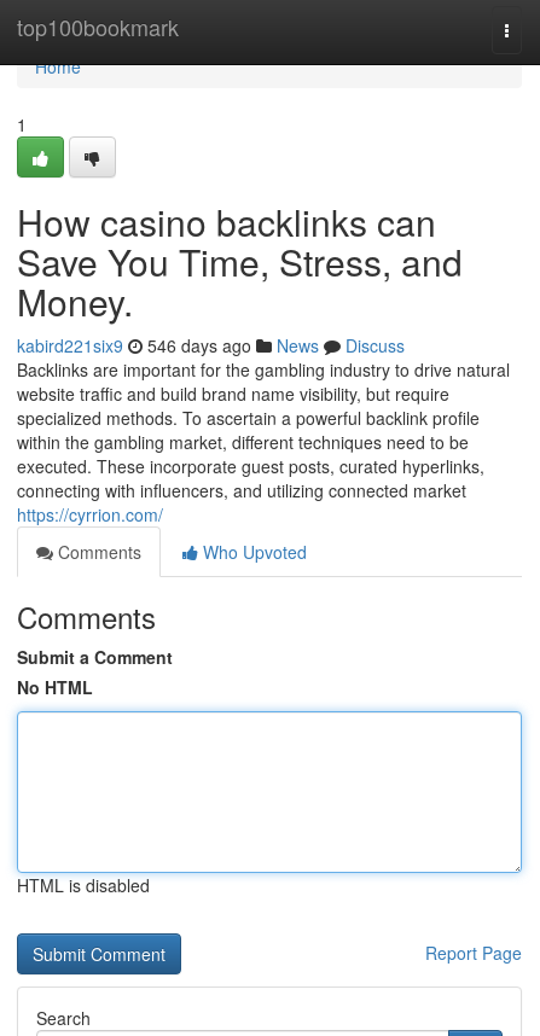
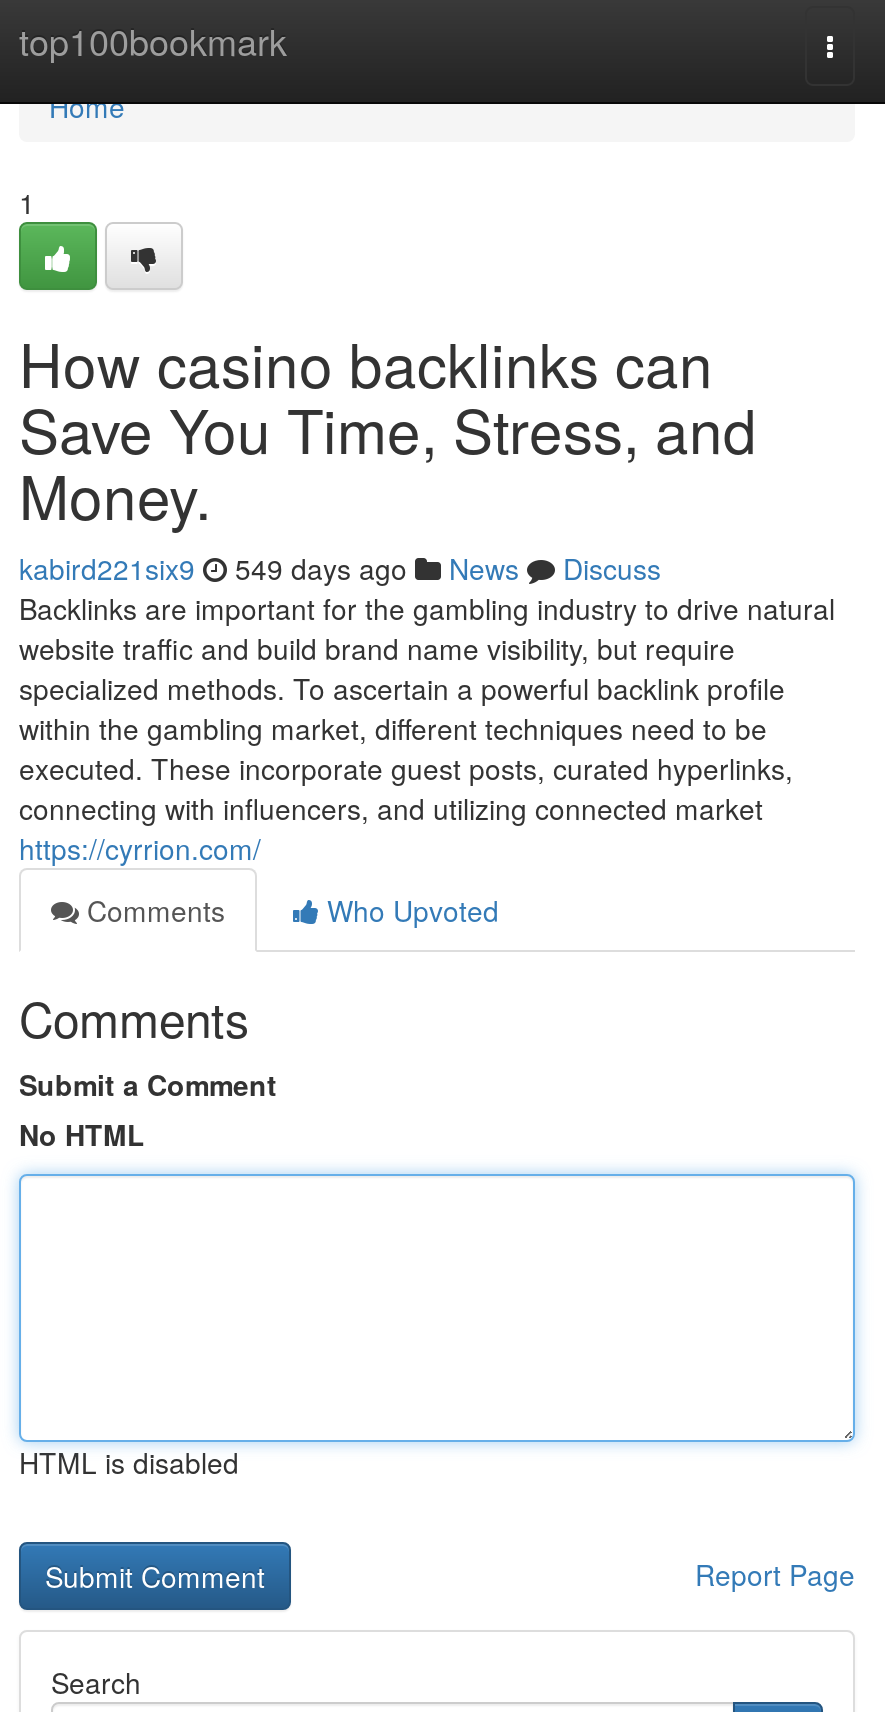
- kabird221six9 546 days ago News Discuss
+ kabird221six9 549 days ago News Discuss
